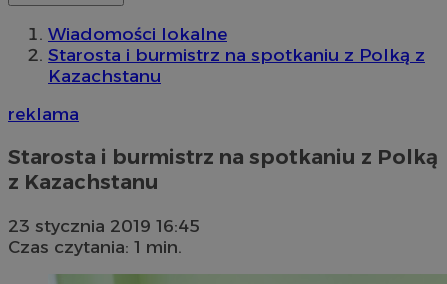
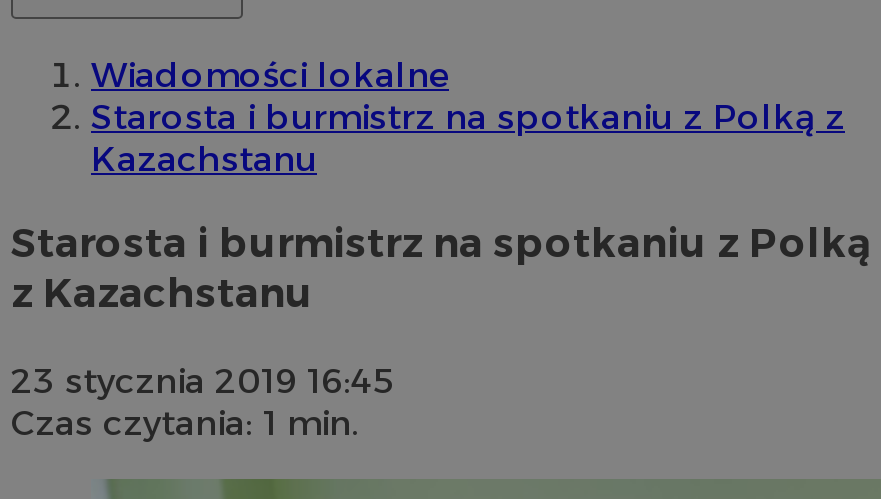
- reklama
